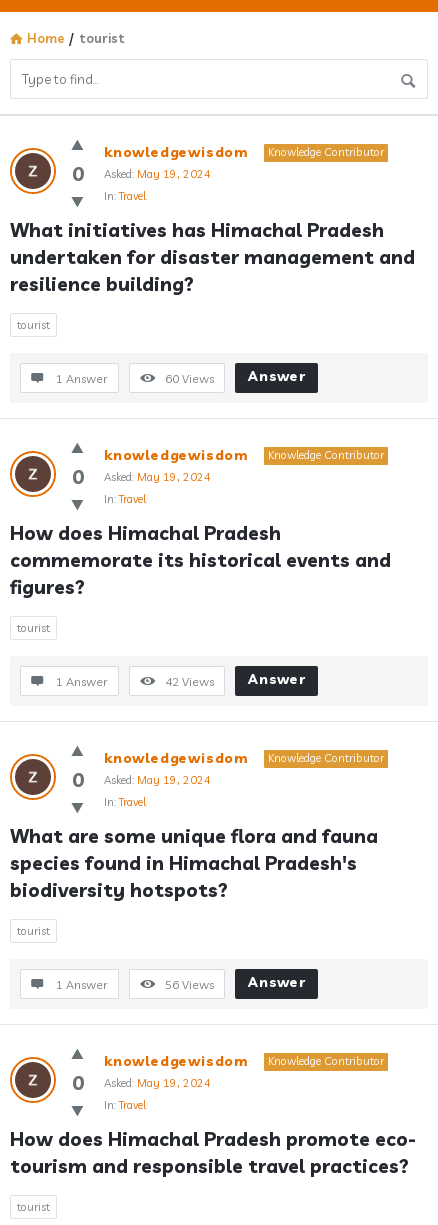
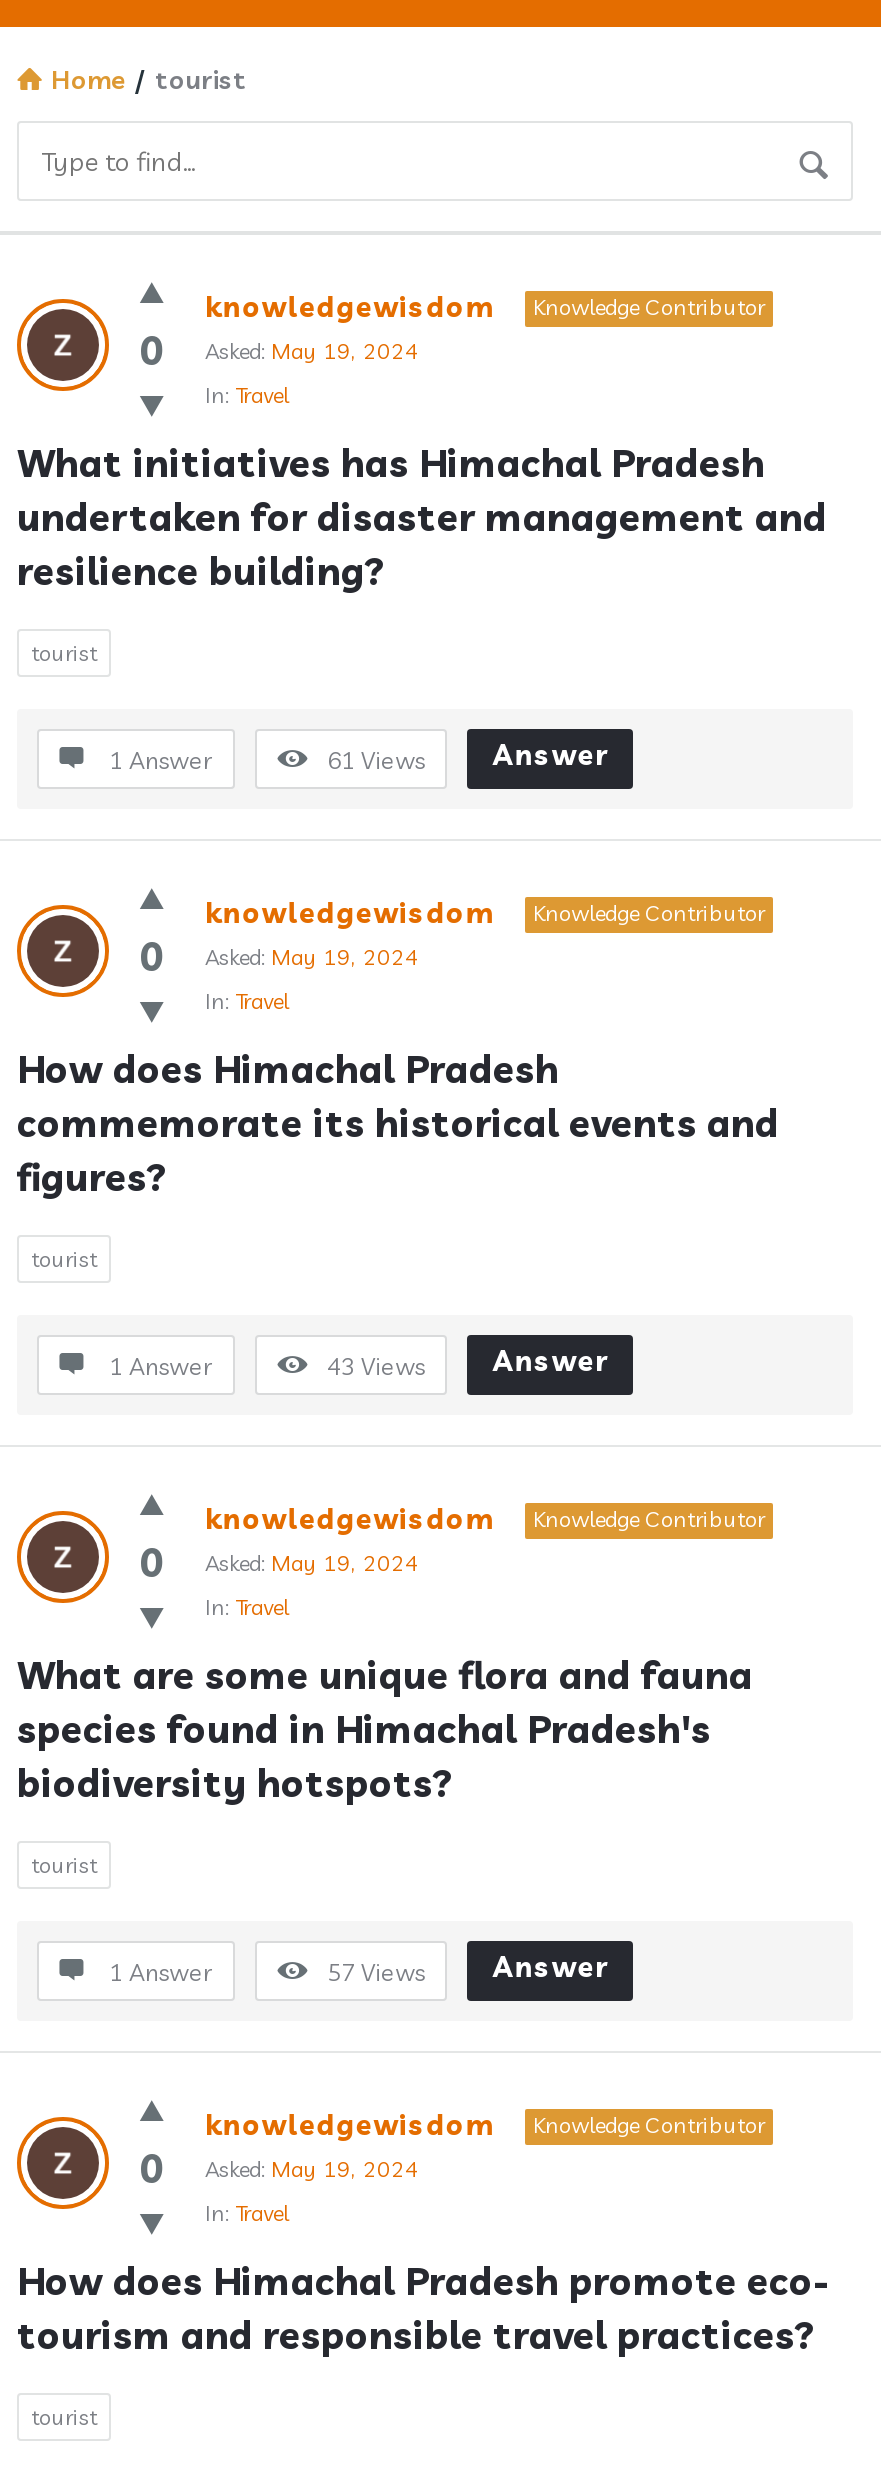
- 60 Views
+ 61 Views

- 42 Views
+ 43 Views

- 56 Views
+ 57 Views
